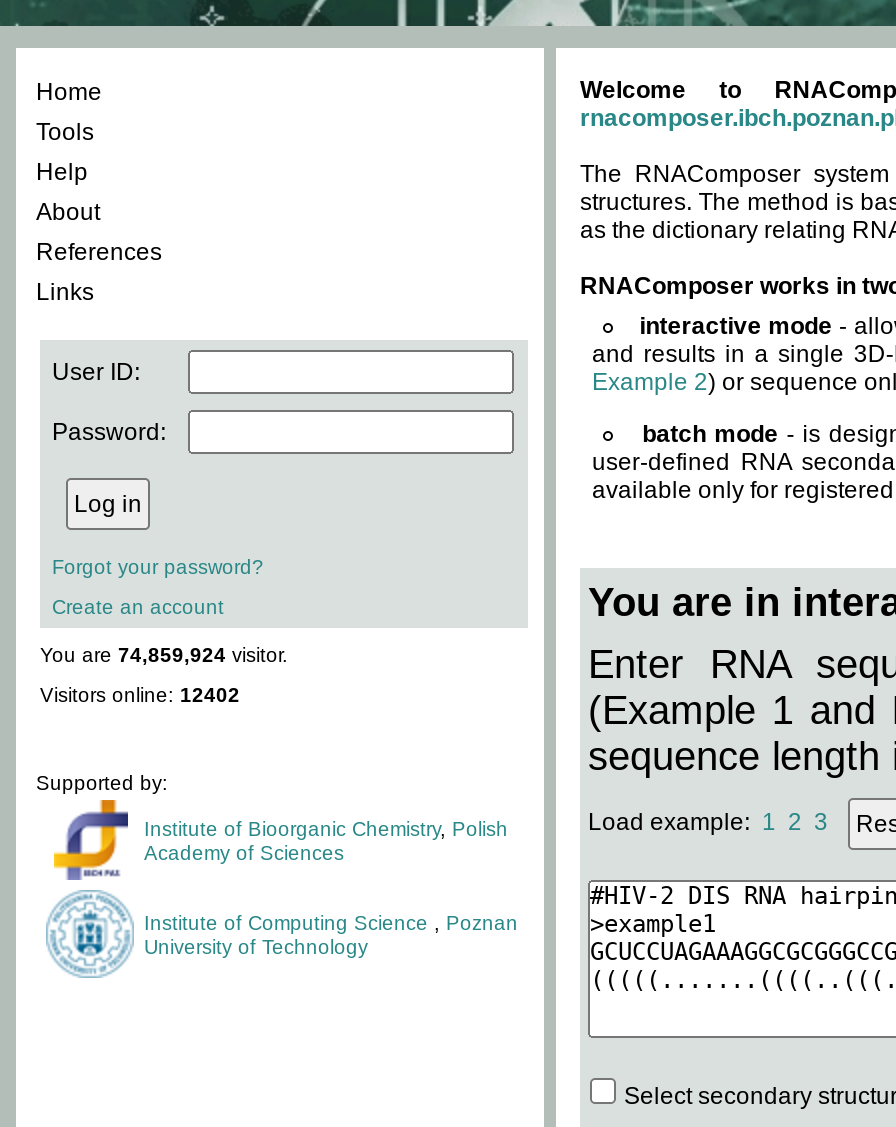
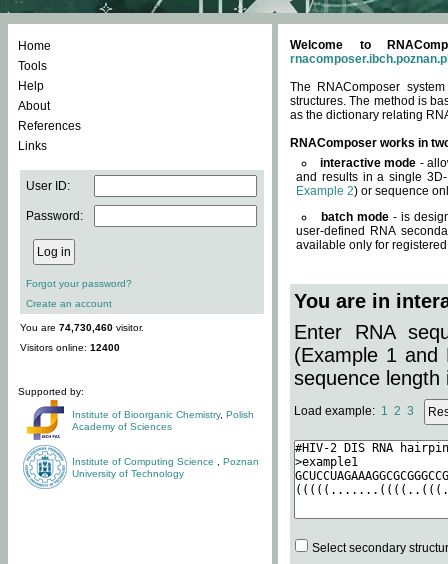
- You are 74,859,924 visitor.
+ You are 74,730,460 visitor.

- Visitors online: 12402
+ Visitors online: 12400
